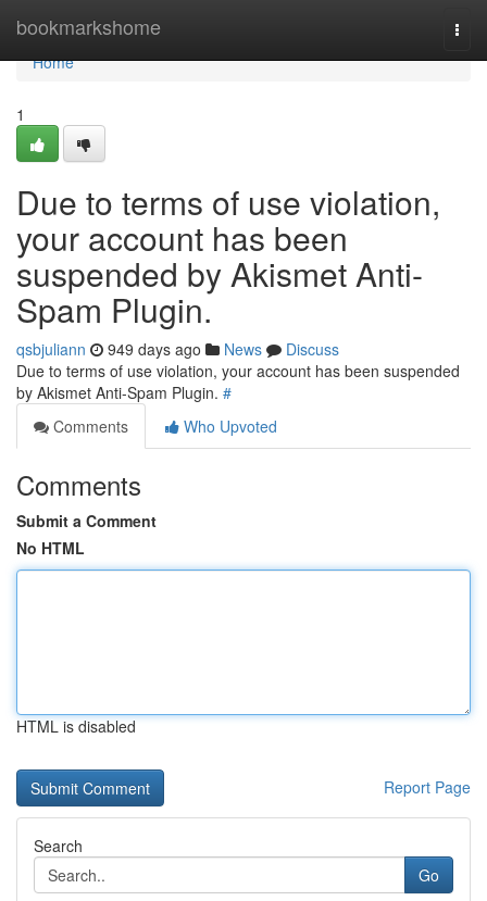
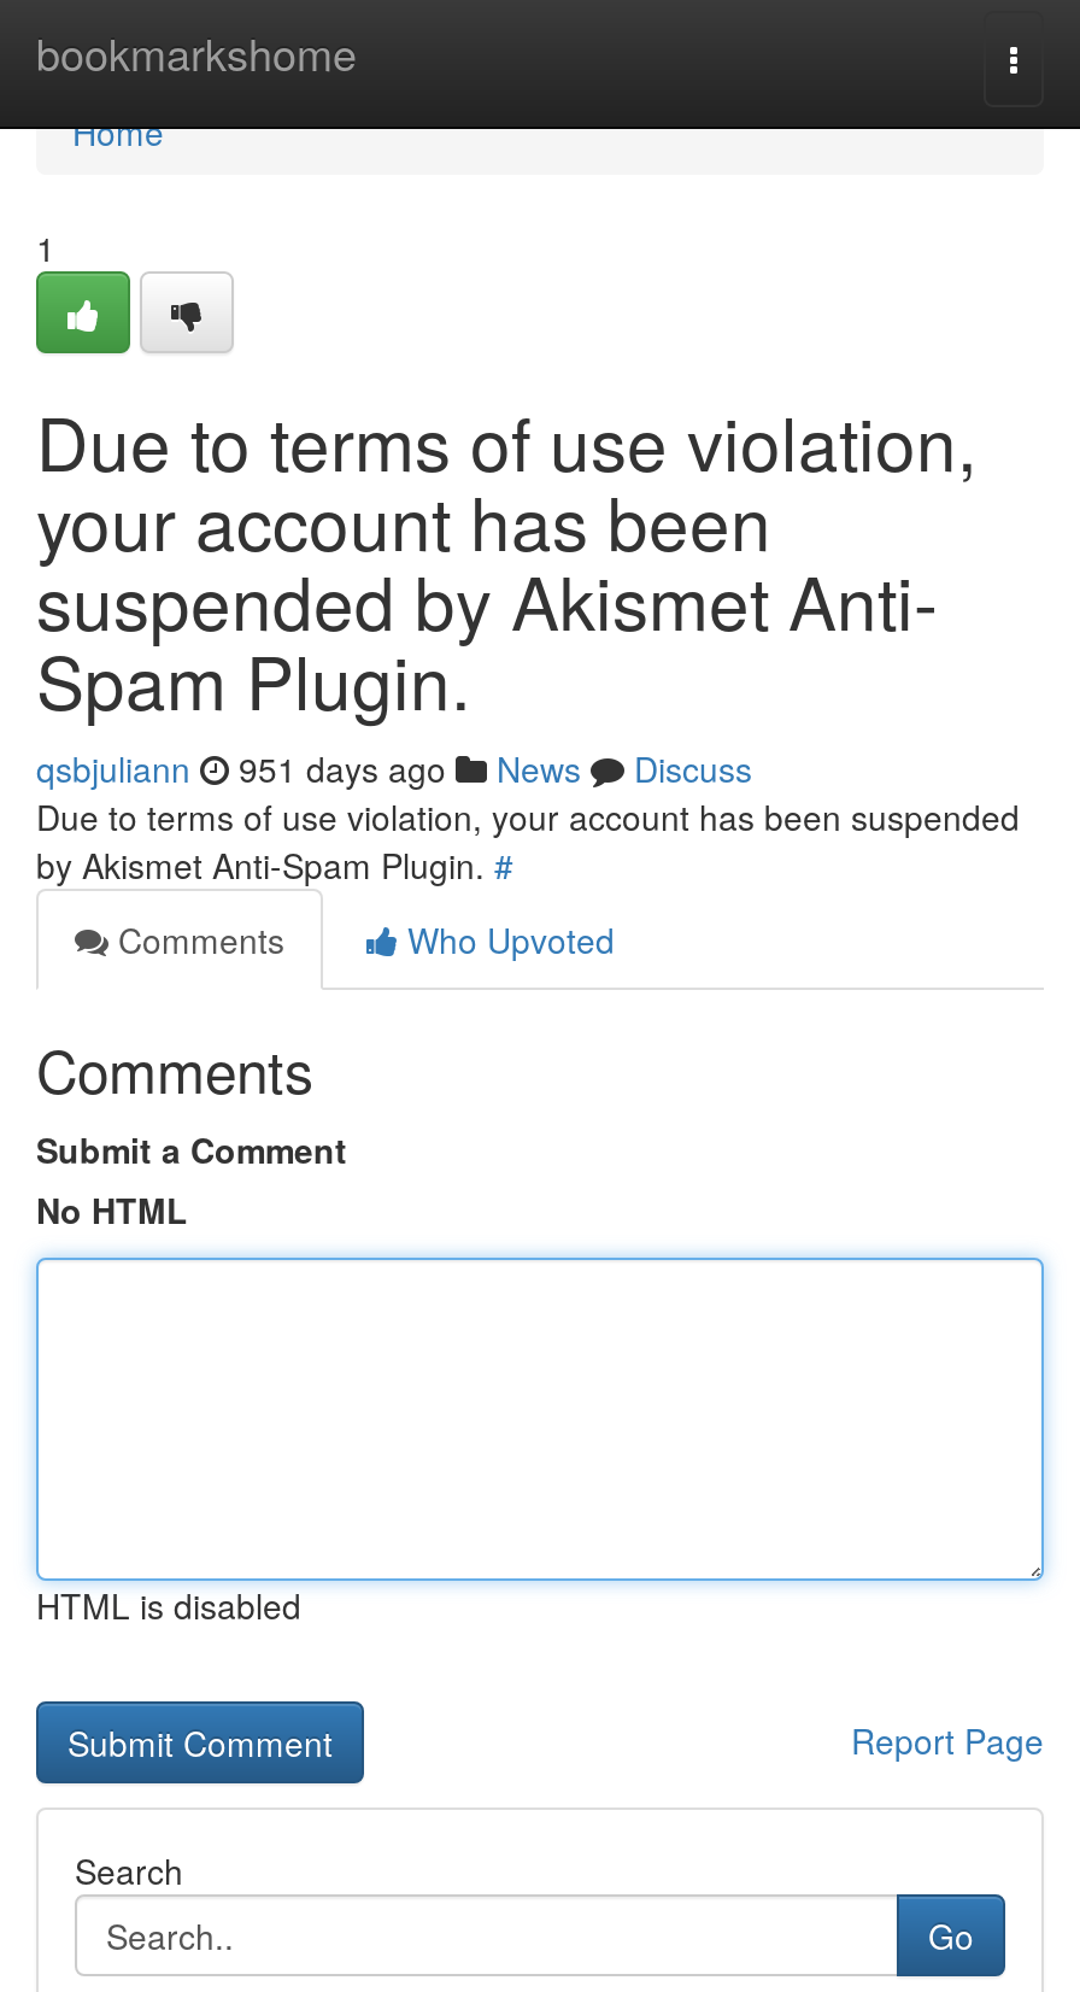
- qsbjuliann 949 days ago News Discuss
+ qsbjuliann 951 days ago News Discuss
